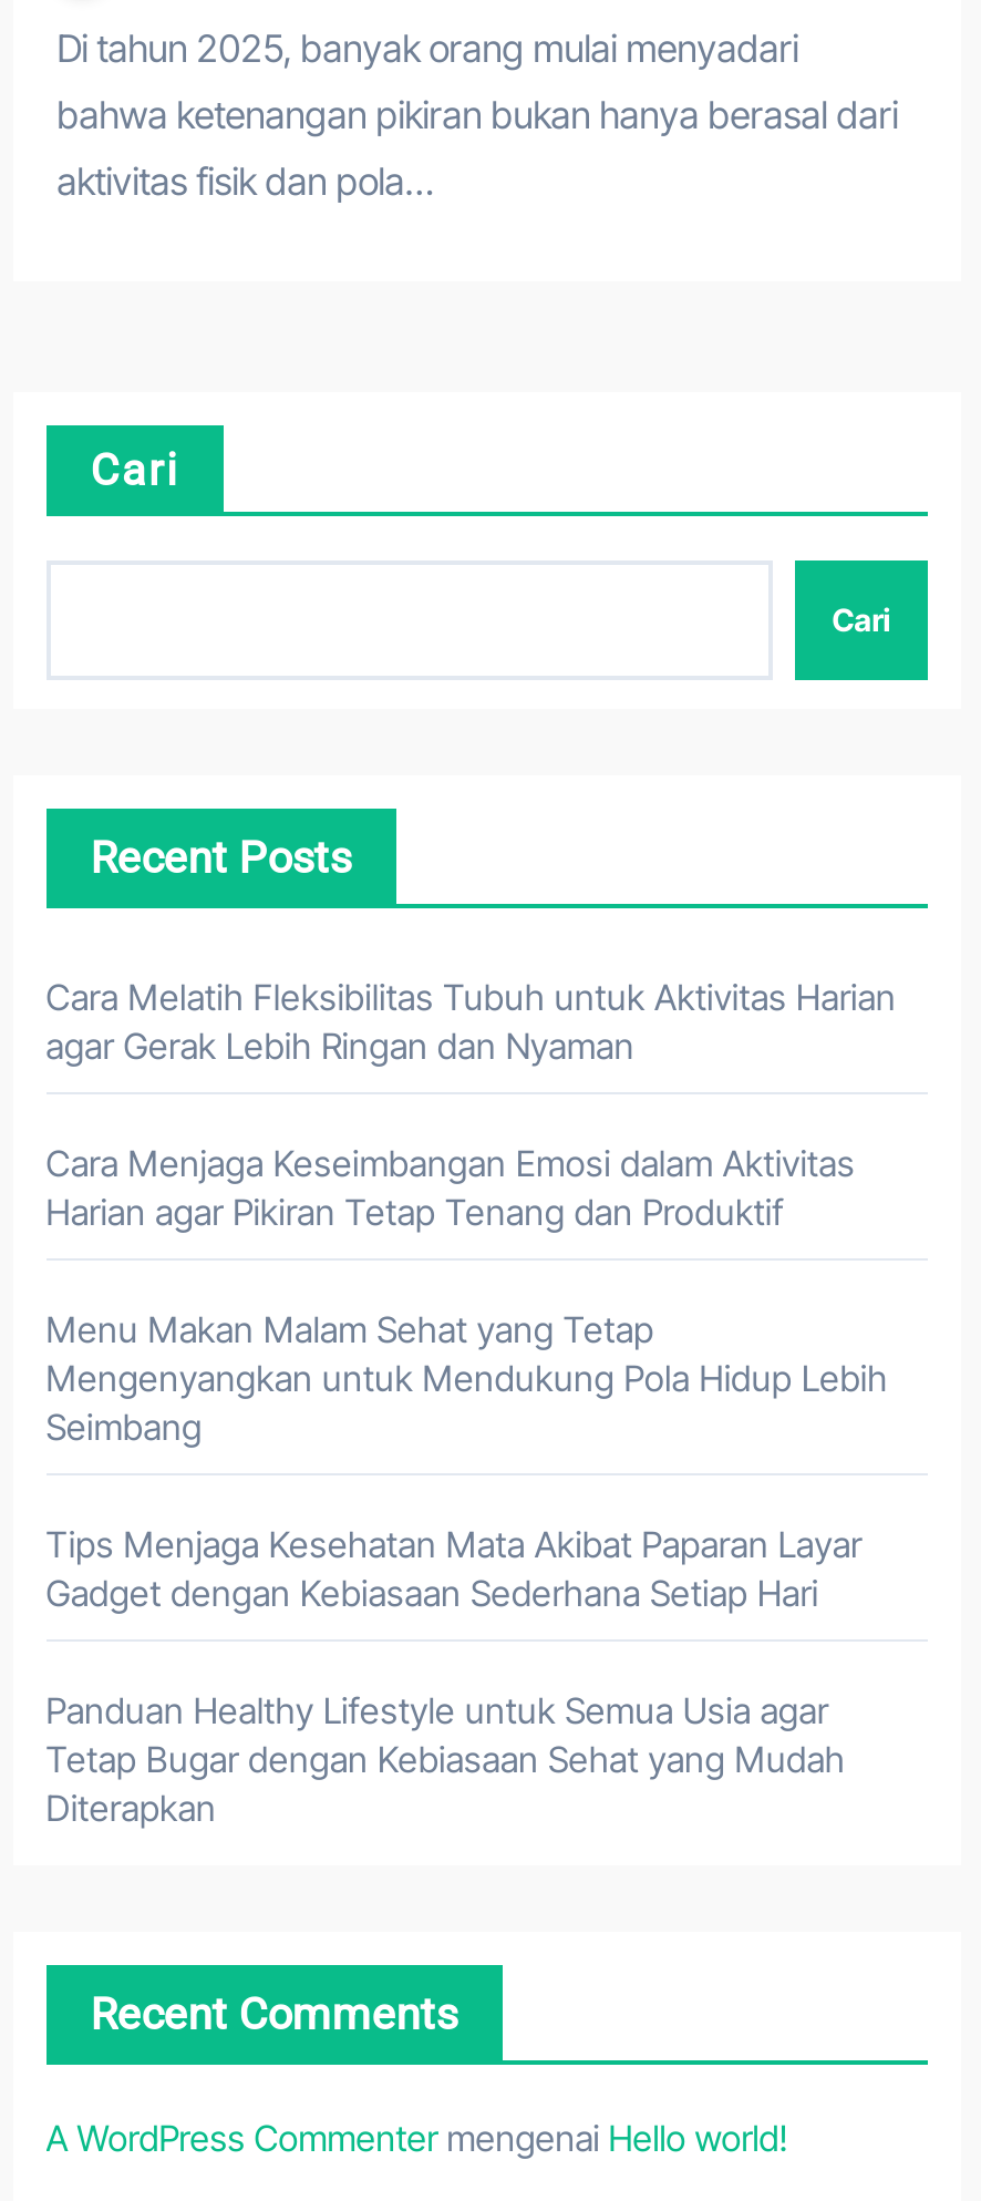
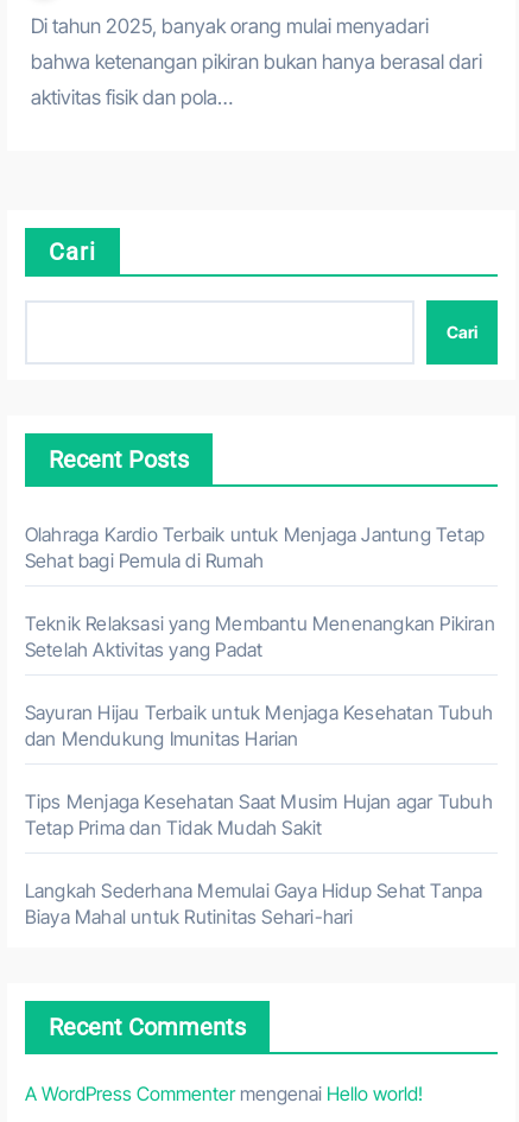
- Cara Melatih Fleksibilitas Tubuh untuk Aktivitas Harian
- agar Gerak Lebih Ringan dan Nyaman
+ Olahraga Kardio Terbaik untuk Menjaga Jantung Tetap
+ Sehat bagi Pemula di Rumah

- Cara Menjaga Keseimbangan Emosi dalam Aktivitas
- Harian agar Pikiran Tetap Tenang dan Produktif
+ Teknik Relaksasi yang Membantu Menenangkan Pikiran
+ Setelah Aktivitas yang Padat

- Menu Makan Malam Sehat yang Tetap
- Mengenyangkan untuk Mendukung Pola Hidup Lebih
- Seimbang
+ Sayuran Hijau Terbaik untuk Menjaga Kesehatan Tubuh
+ dan Mendukung Imunitas Harian

- Tips Menjaga Kesehatan Mata Akibat Paparan Layar
- Gadget dengan Kebiasaan Sederhana Setiap Hari
+ Tips Menjaga Kesehatan Saat Musim Hujan agar Tubuh
+ Tetap Prima dan Tidak Mudah Sakit

- Panduan Healthy Lifestyle untuk Semua Usia agar
- Tetap Bugar dengan Kebiasaan Sehat yang Mudah
- Diterapkan
+ Langkah Sederhana Memulai Gaya Hidup Sehat Tanpa
+ Biaya Mahal untuk Rutinitas Sehari-hari
